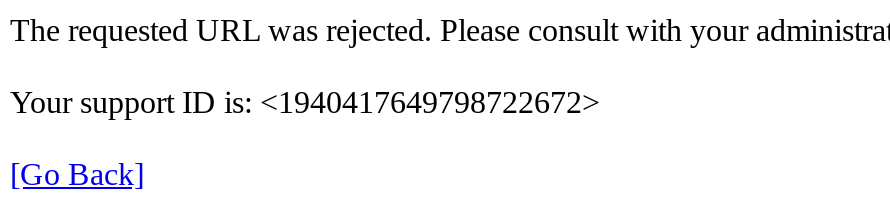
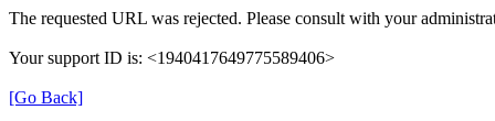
- Your support ID is: <1940417649798722672>
+ Your support ID is: <1940417649775589406>
